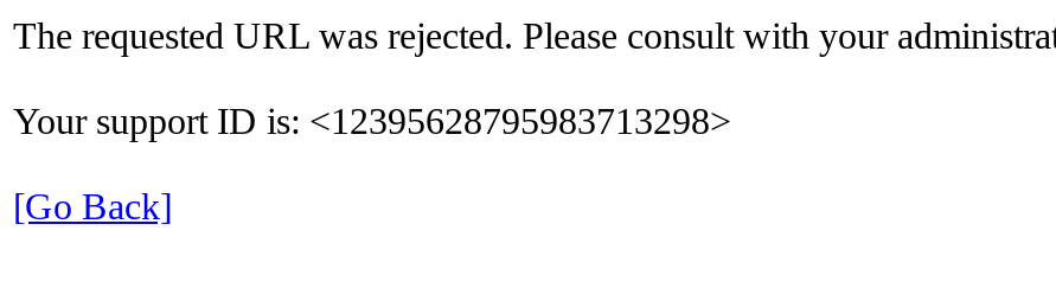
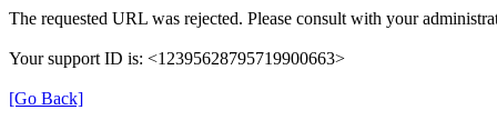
- Your support ID is: <12395628795983713298>
+ Your support ID is: <12395628795719900663>
